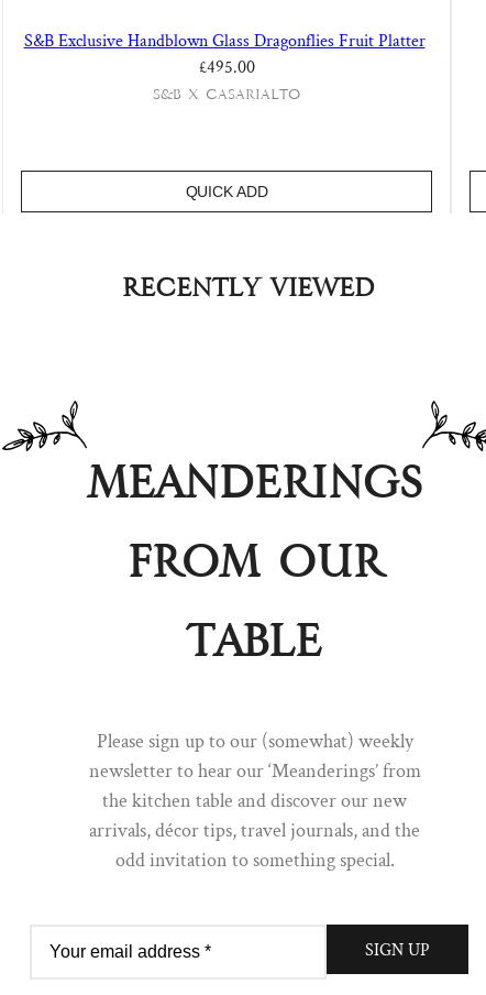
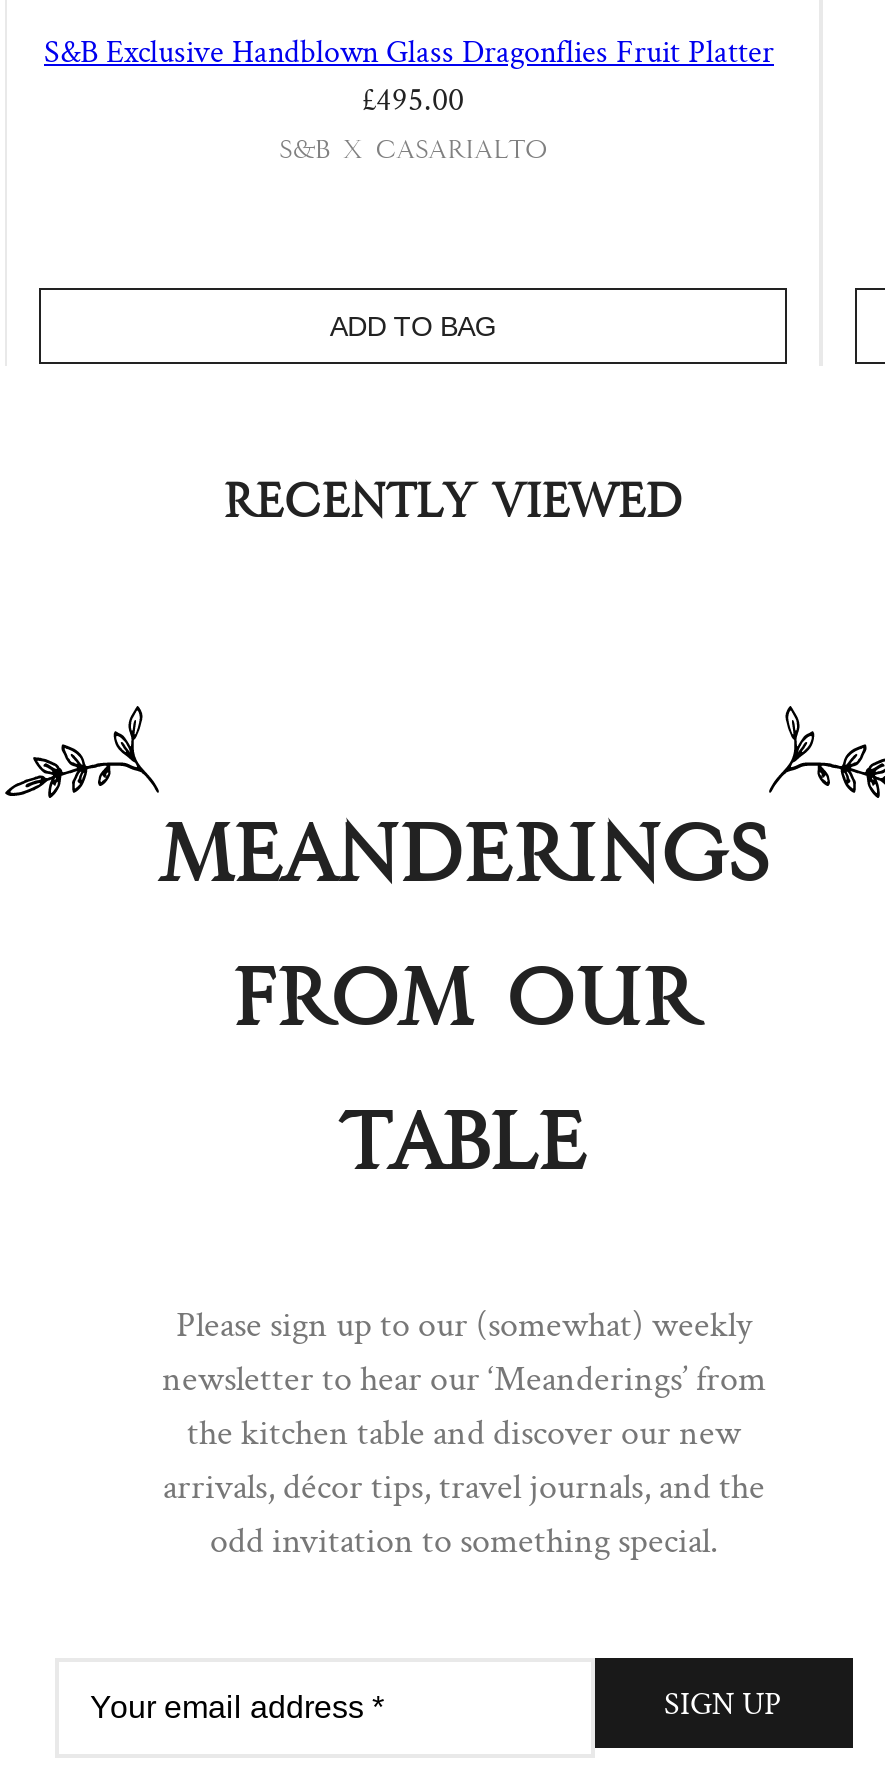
- QUICK ADD
+ ADD TO BAG
